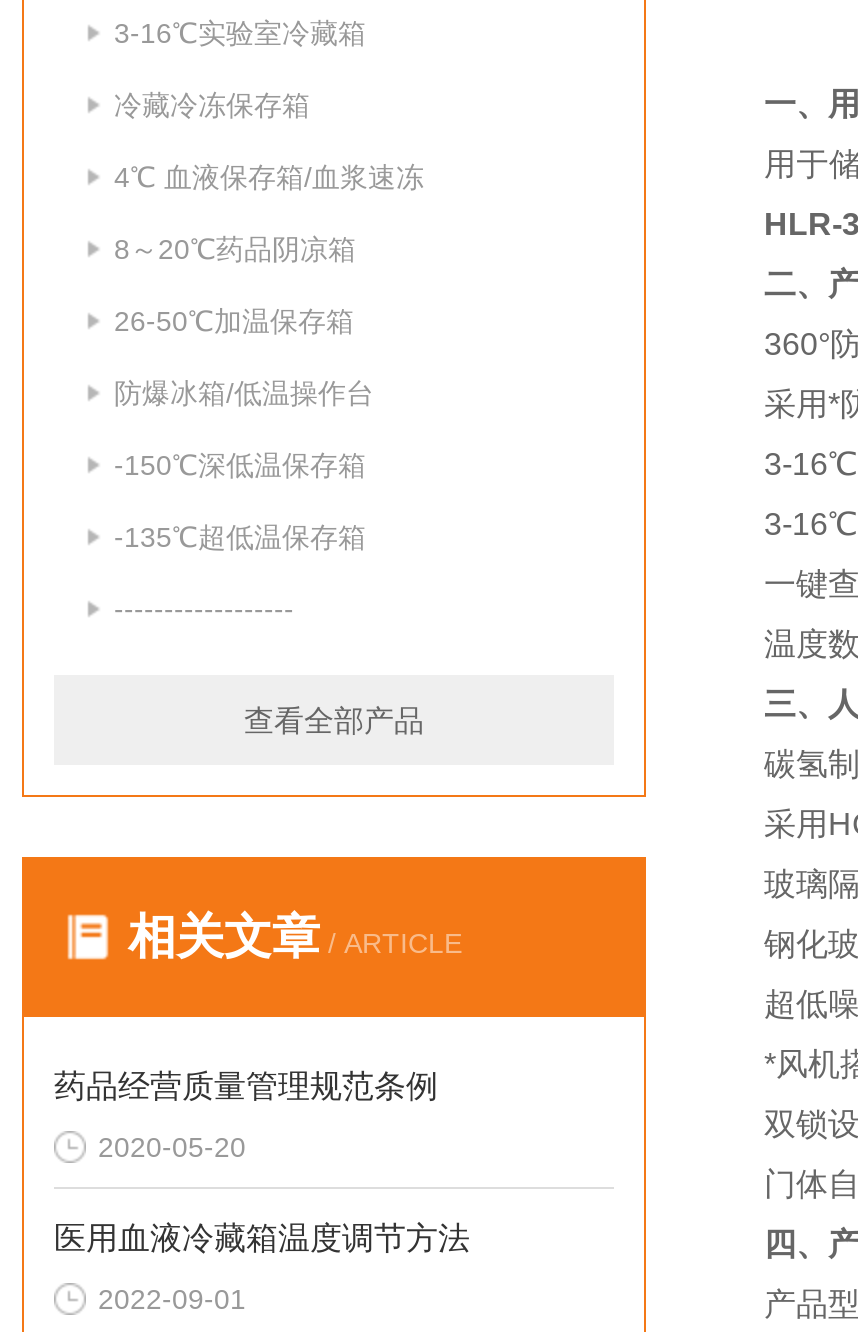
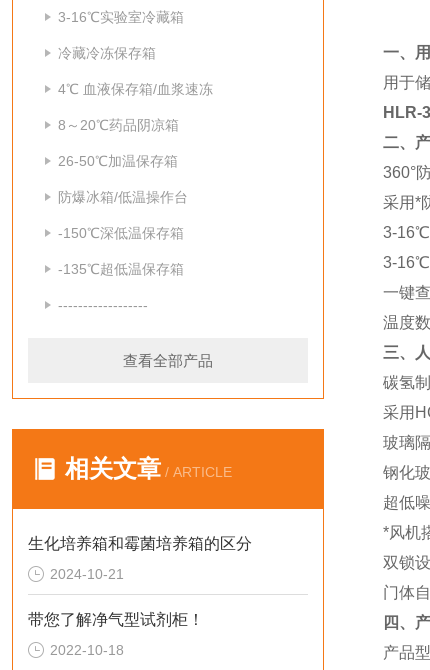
- 药品经营质量管理规范条例
+ 生化培养箱和霉菌培养箱的区分

- 2020-05-20
+ 2024-10-21

- 医用血液冷藏箱温度调节方法
+ 带您了解净气型试剂柜！

- 2022-09-01
+ 2022-10-18
